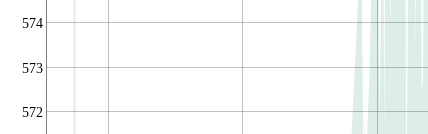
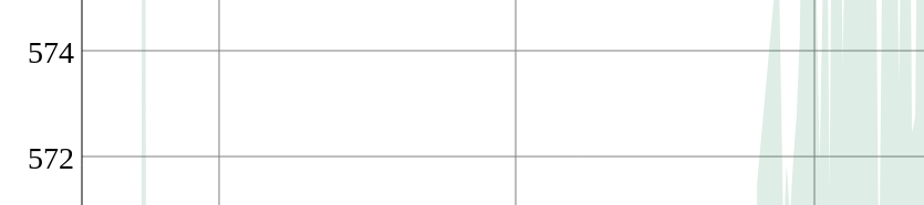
- 573
